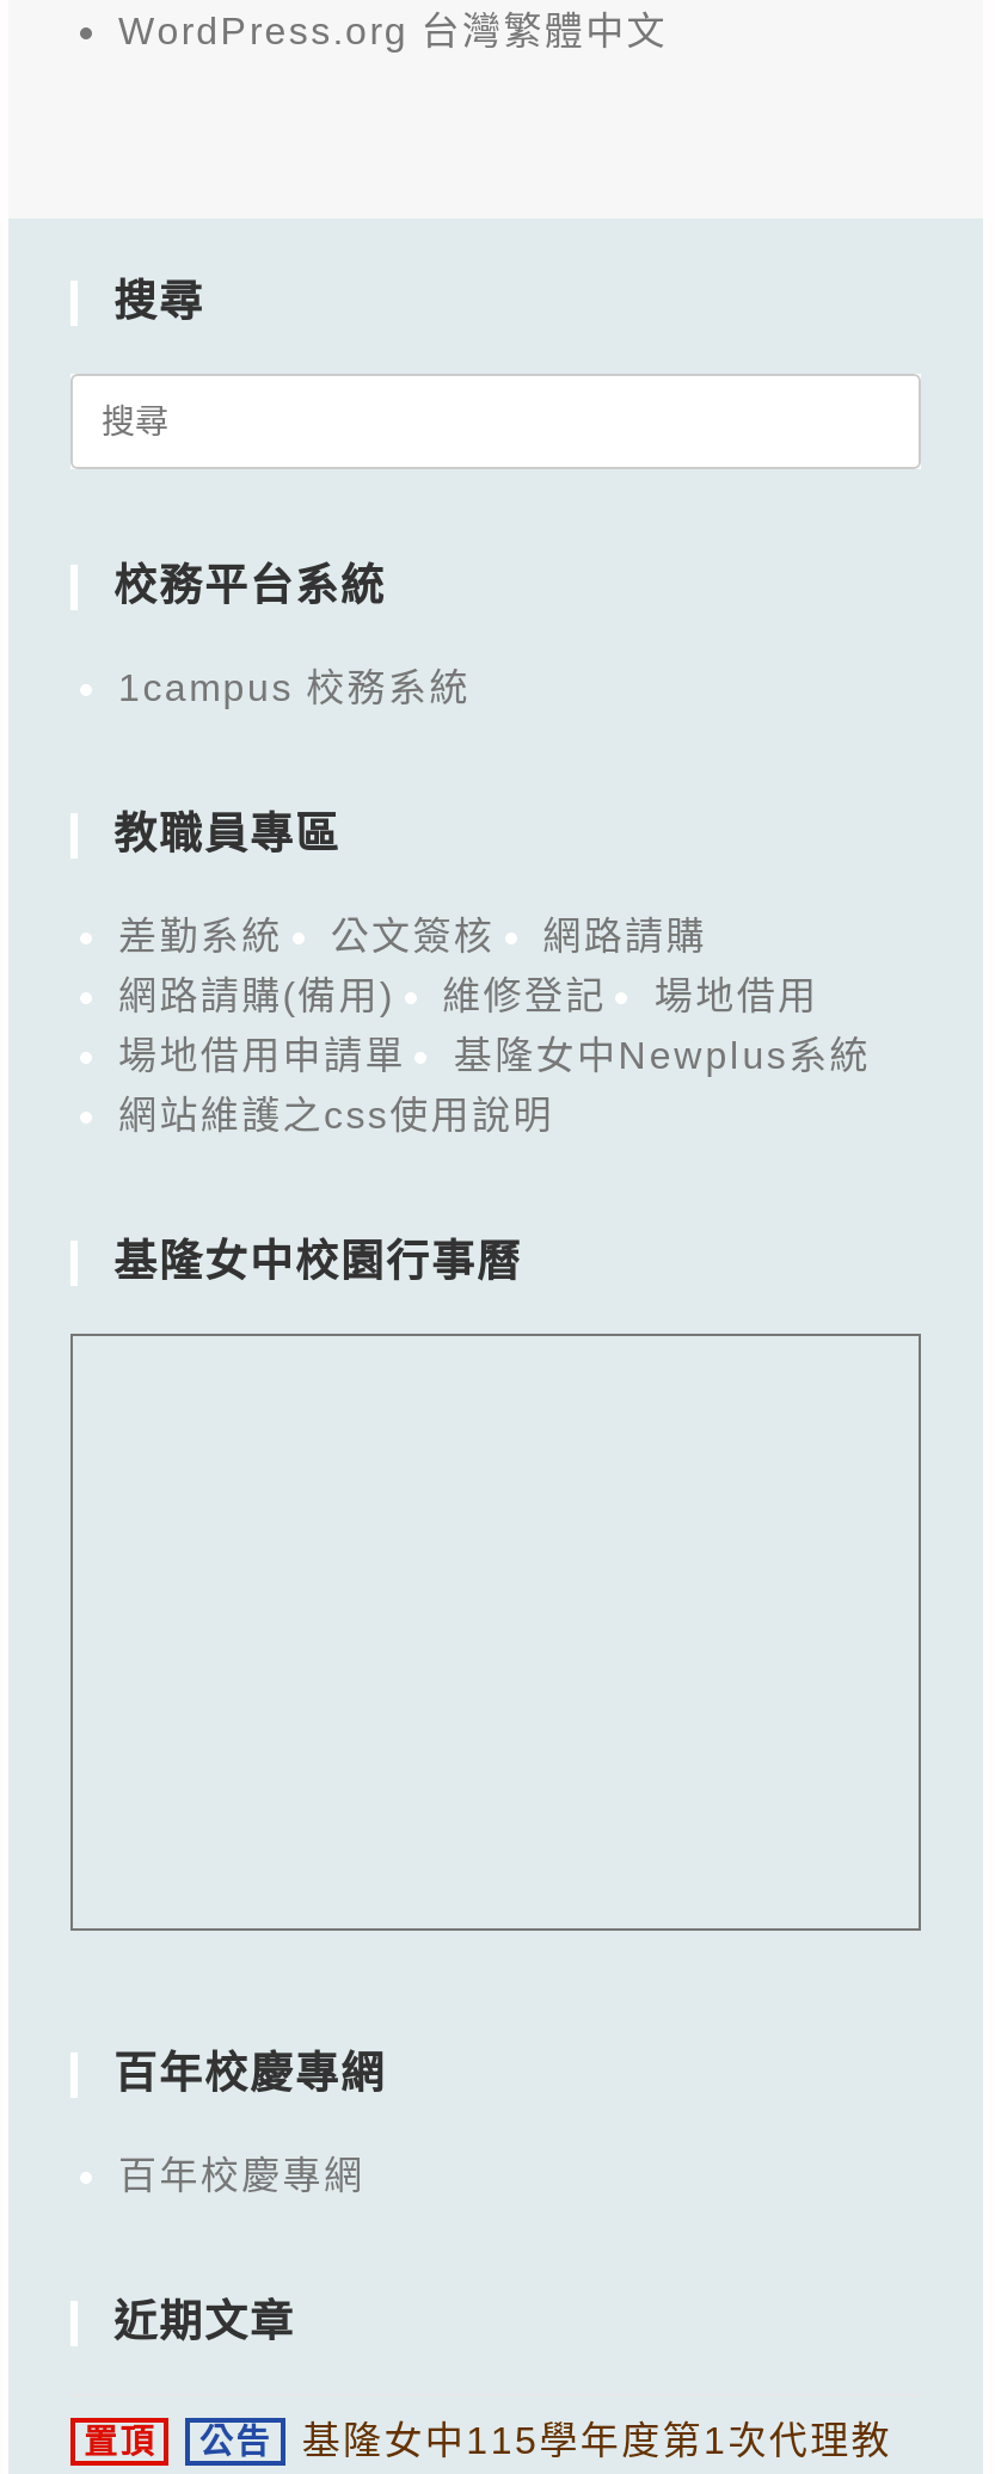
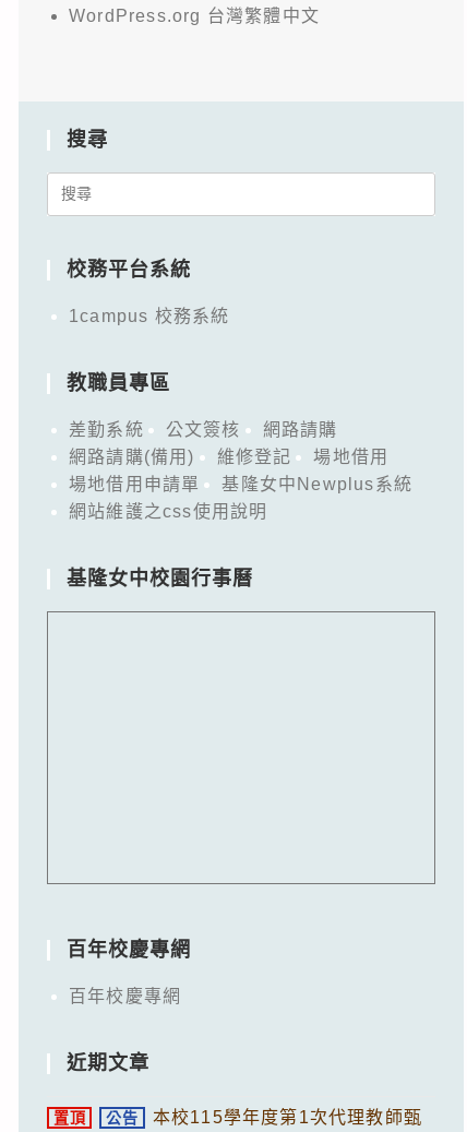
- 基隆女中115學年度第1次代理教
+ 本校115學年度第1次代理教師甄
